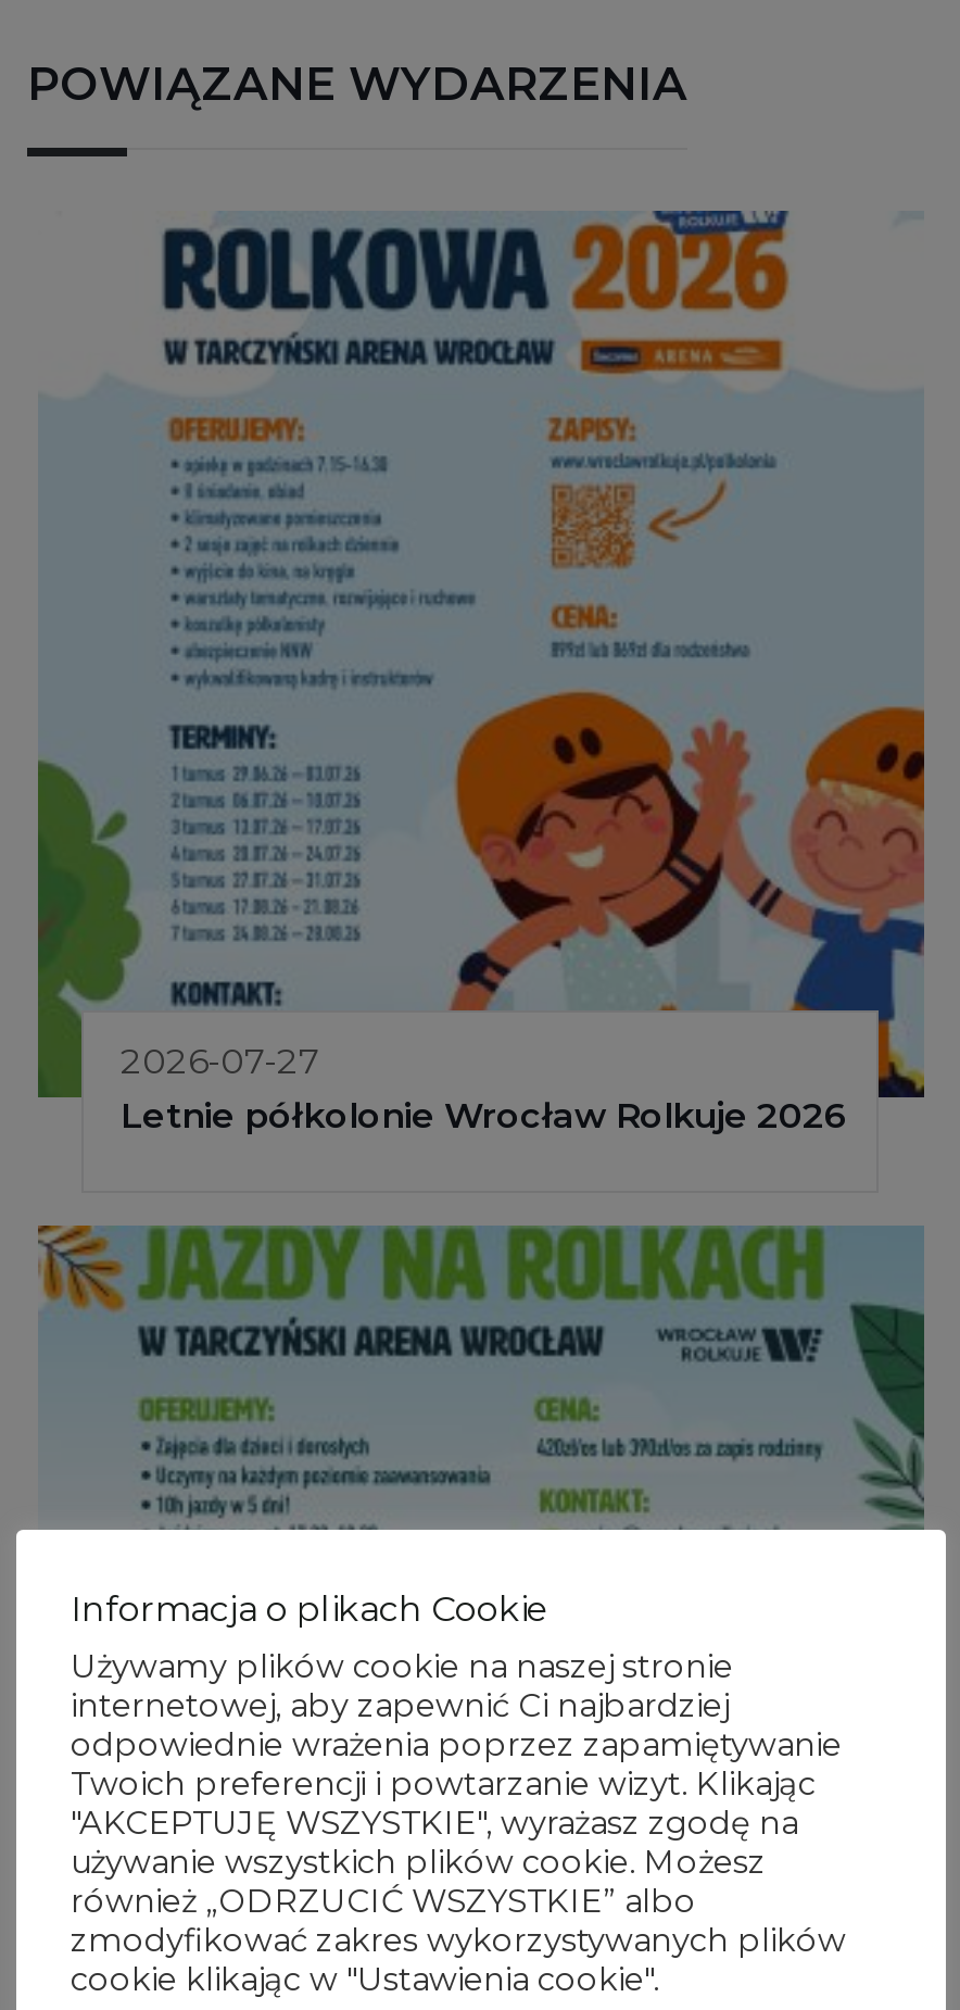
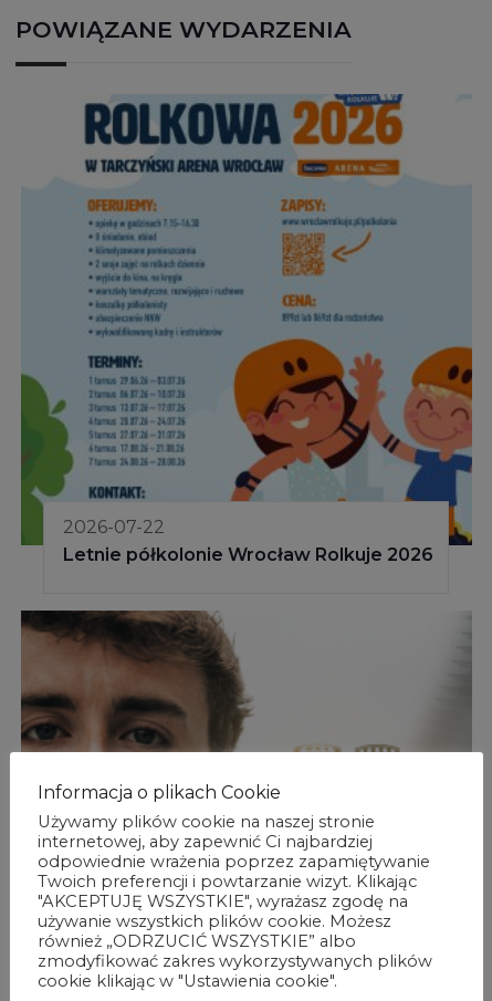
- 2026-07-27
+ 2026-07-22

- [image]
+ [image]
